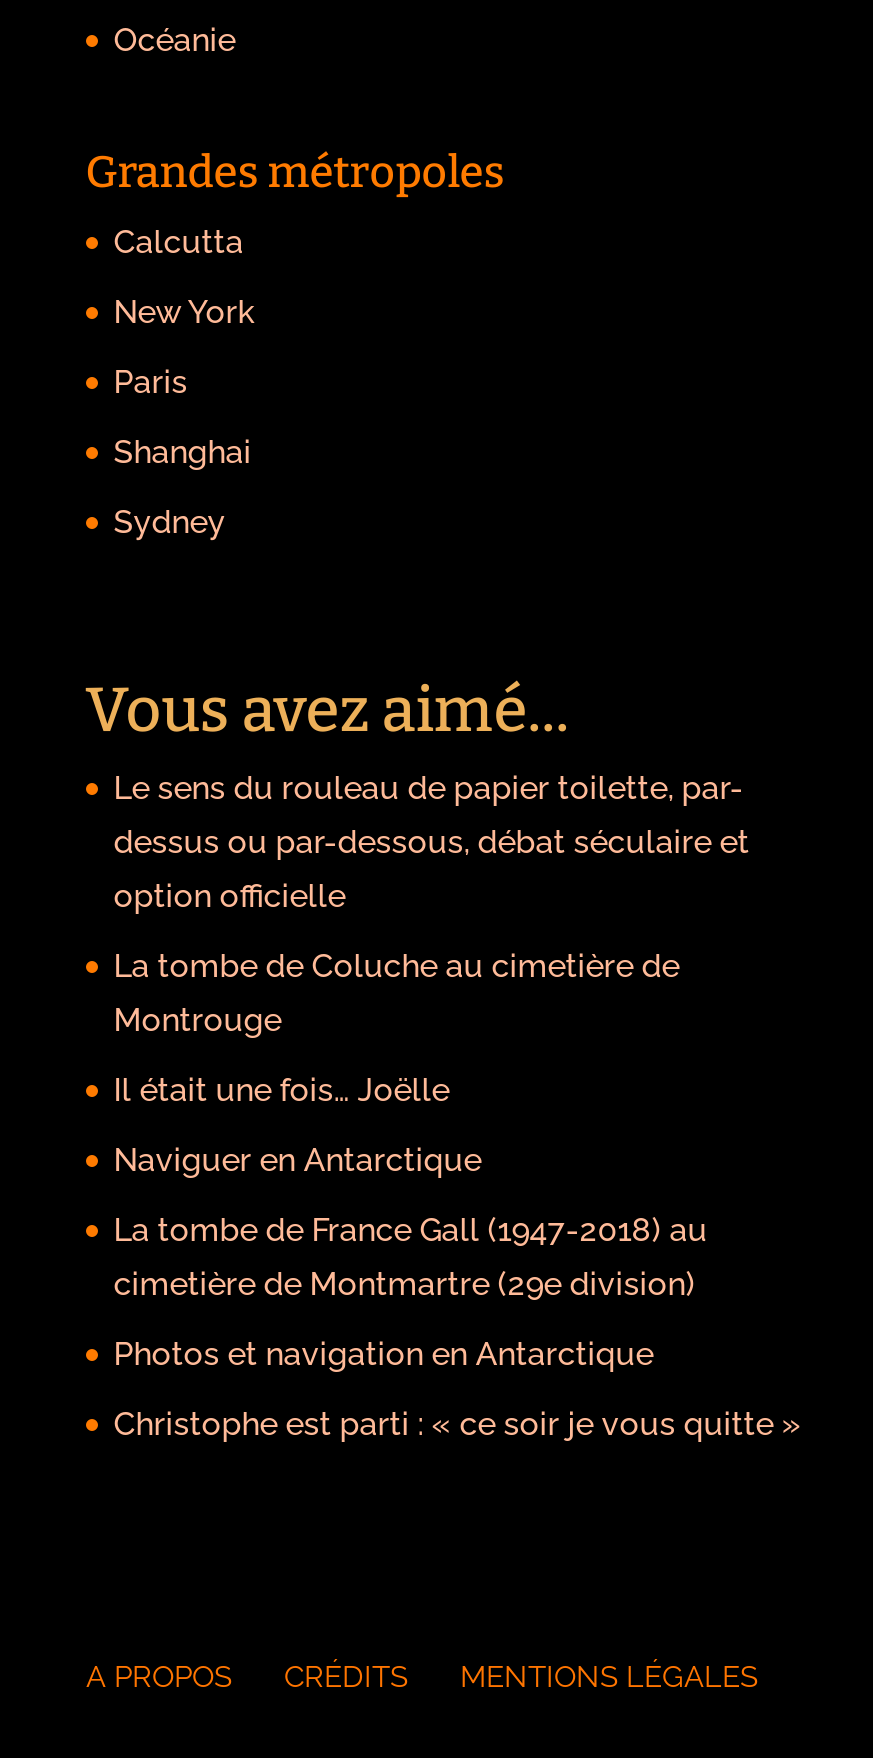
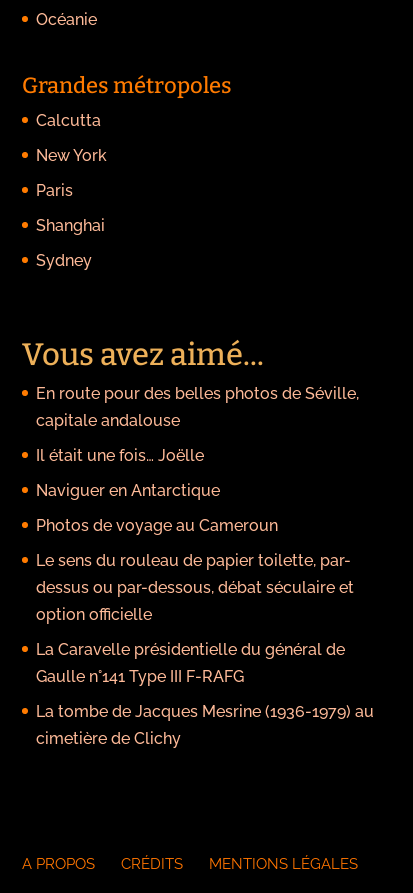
+ En route pour des belles photos de Séville,
+ capitale andalouse
+ Photos de voyage au Cameroun

moved down: Le sens du rouleau de papier toilette, par- | dessus ou par-dessous, débat séculaire et | option officielle

- La tombe de Coluche au cimetière de
- Montrouge
- La tombe de France Gall (1947-2018) au
- cimetière de Montmartre (29e division)
- Photos et navigation en Antarctique
- Christophe est parti : « ce soir je vous quitte »
+ La Caravelle présidentielle du général de
+ Gaulle n°141 Type III F-RAFG
+ La tombe de Jacques Mesrine (1936-1979) au
+ cimetière de Clichy

moved up: Il était une fois… Joëlle | Naviguer en Antarctique
